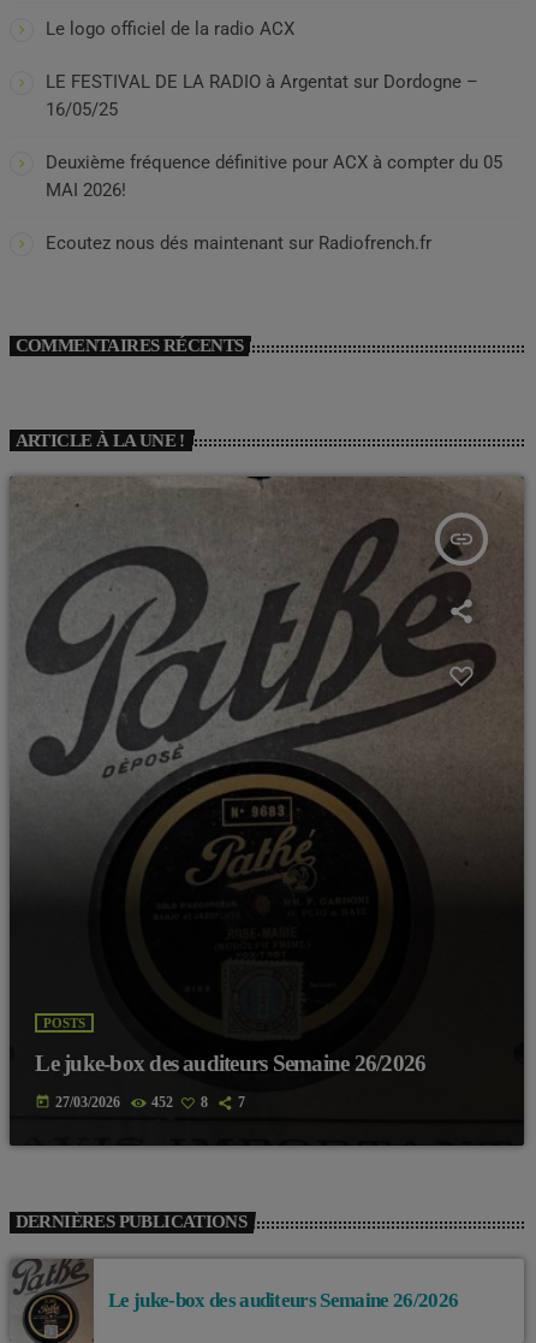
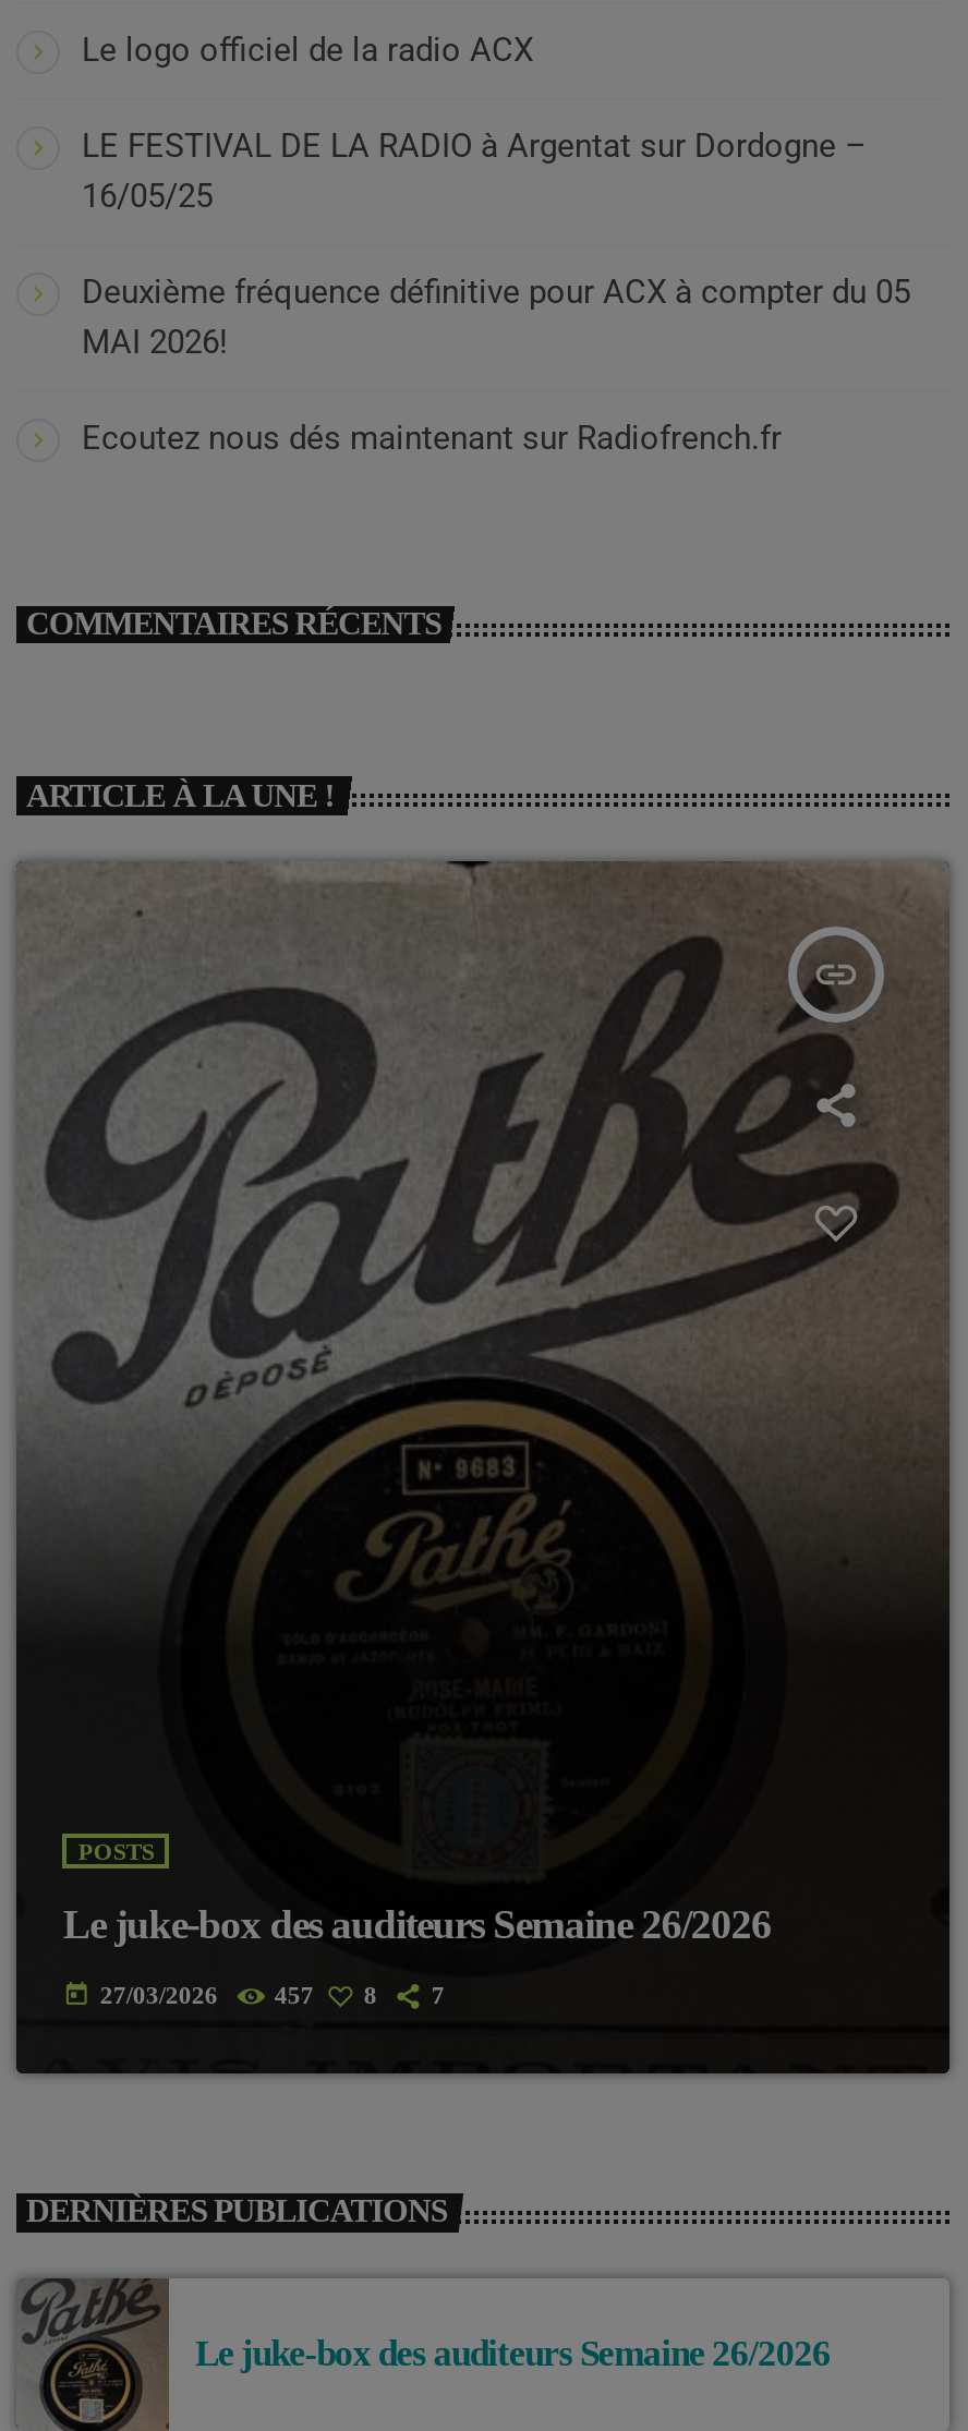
- 452 8
+ 457 8
